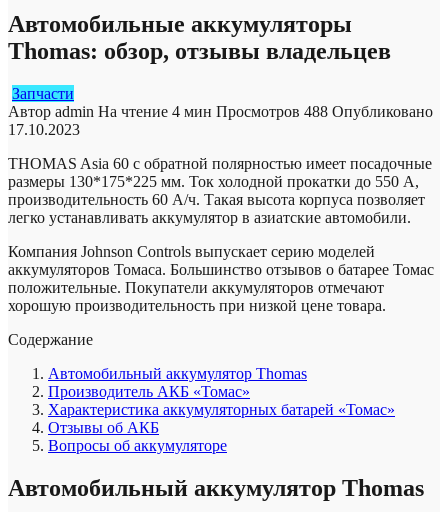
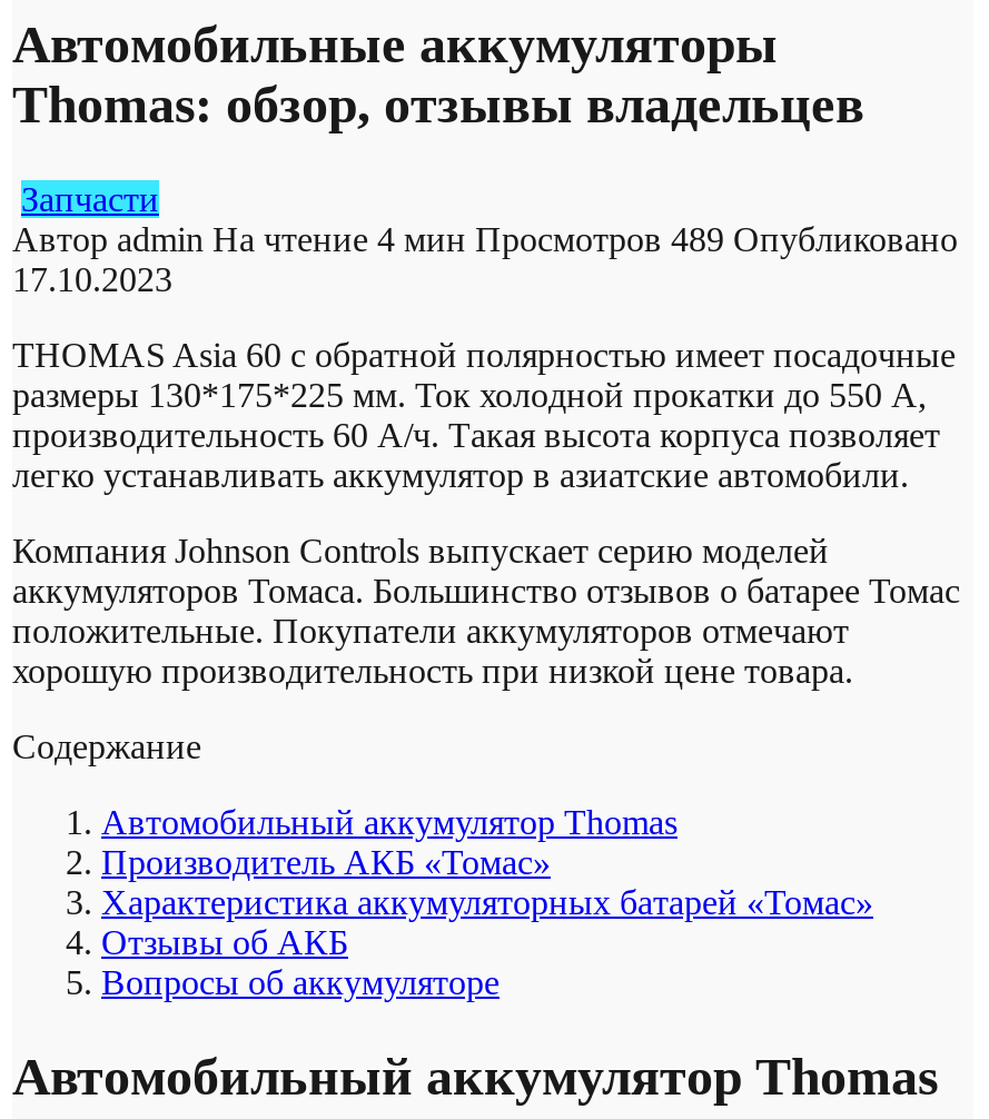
- Автор admin На чтение 4 мин Просмотров 488 Опубликовано
+ Автор admin На чтение 4 мин Просмотров 489 Опубликовано
